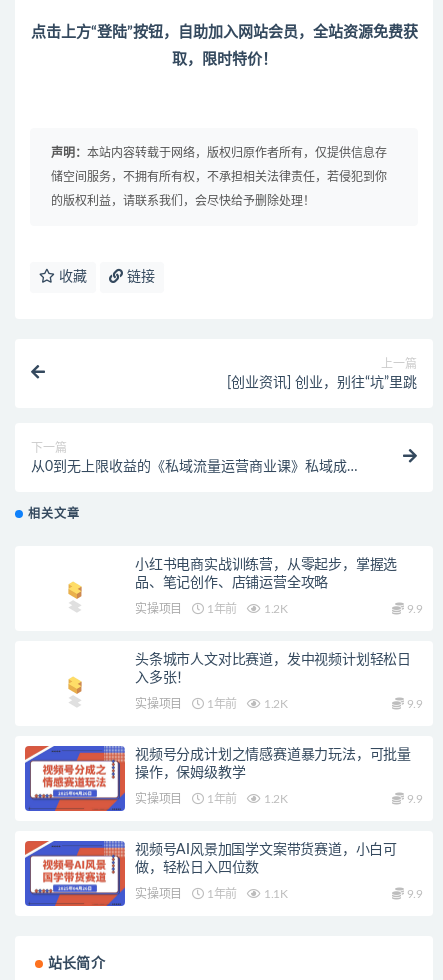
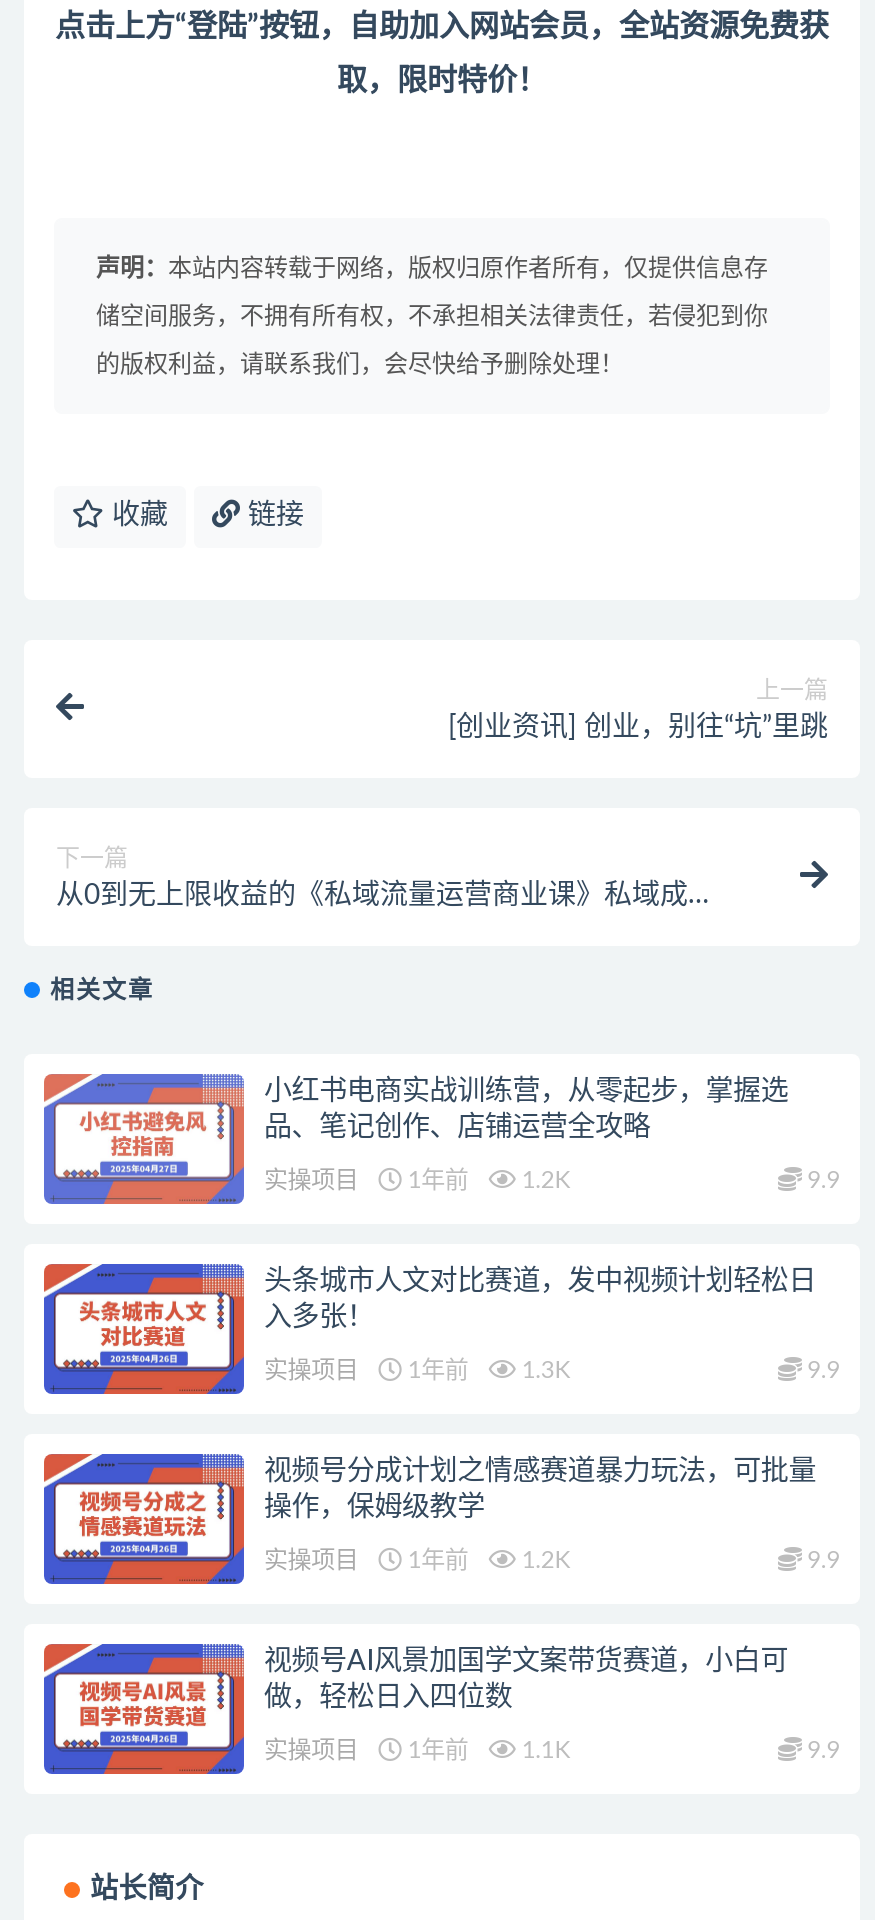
+ [image]

+ [image]

- 实操项目 1年前 1.2K
+ 实操项目 1年前 1.3K
